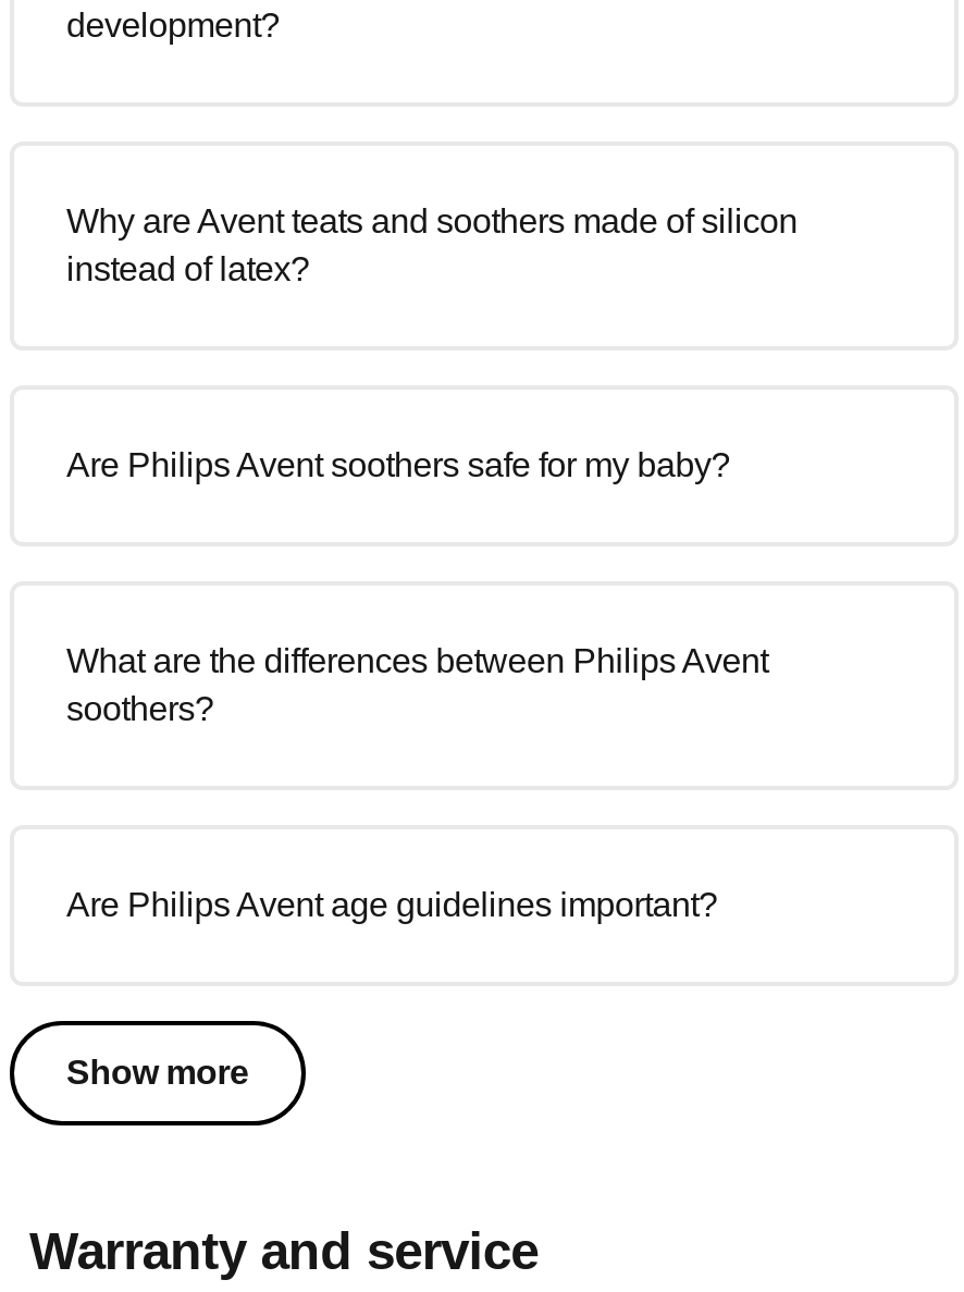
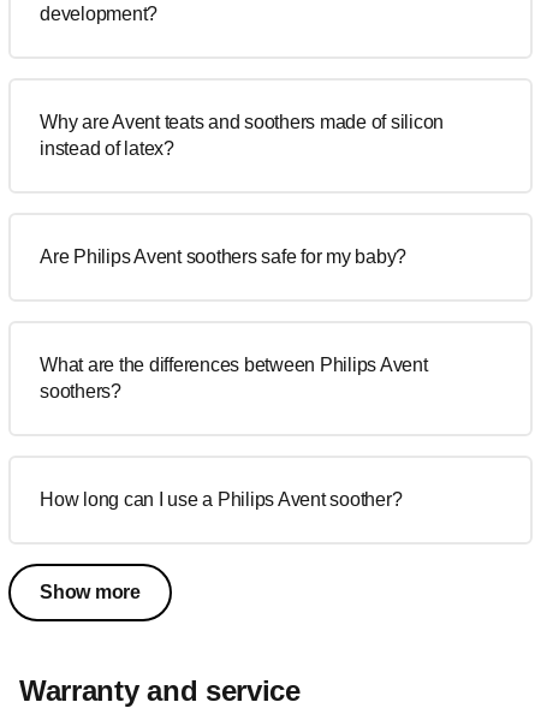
- Are Philips Avent age guidelines important?
+ How long can I use a Philips Avent soother?
